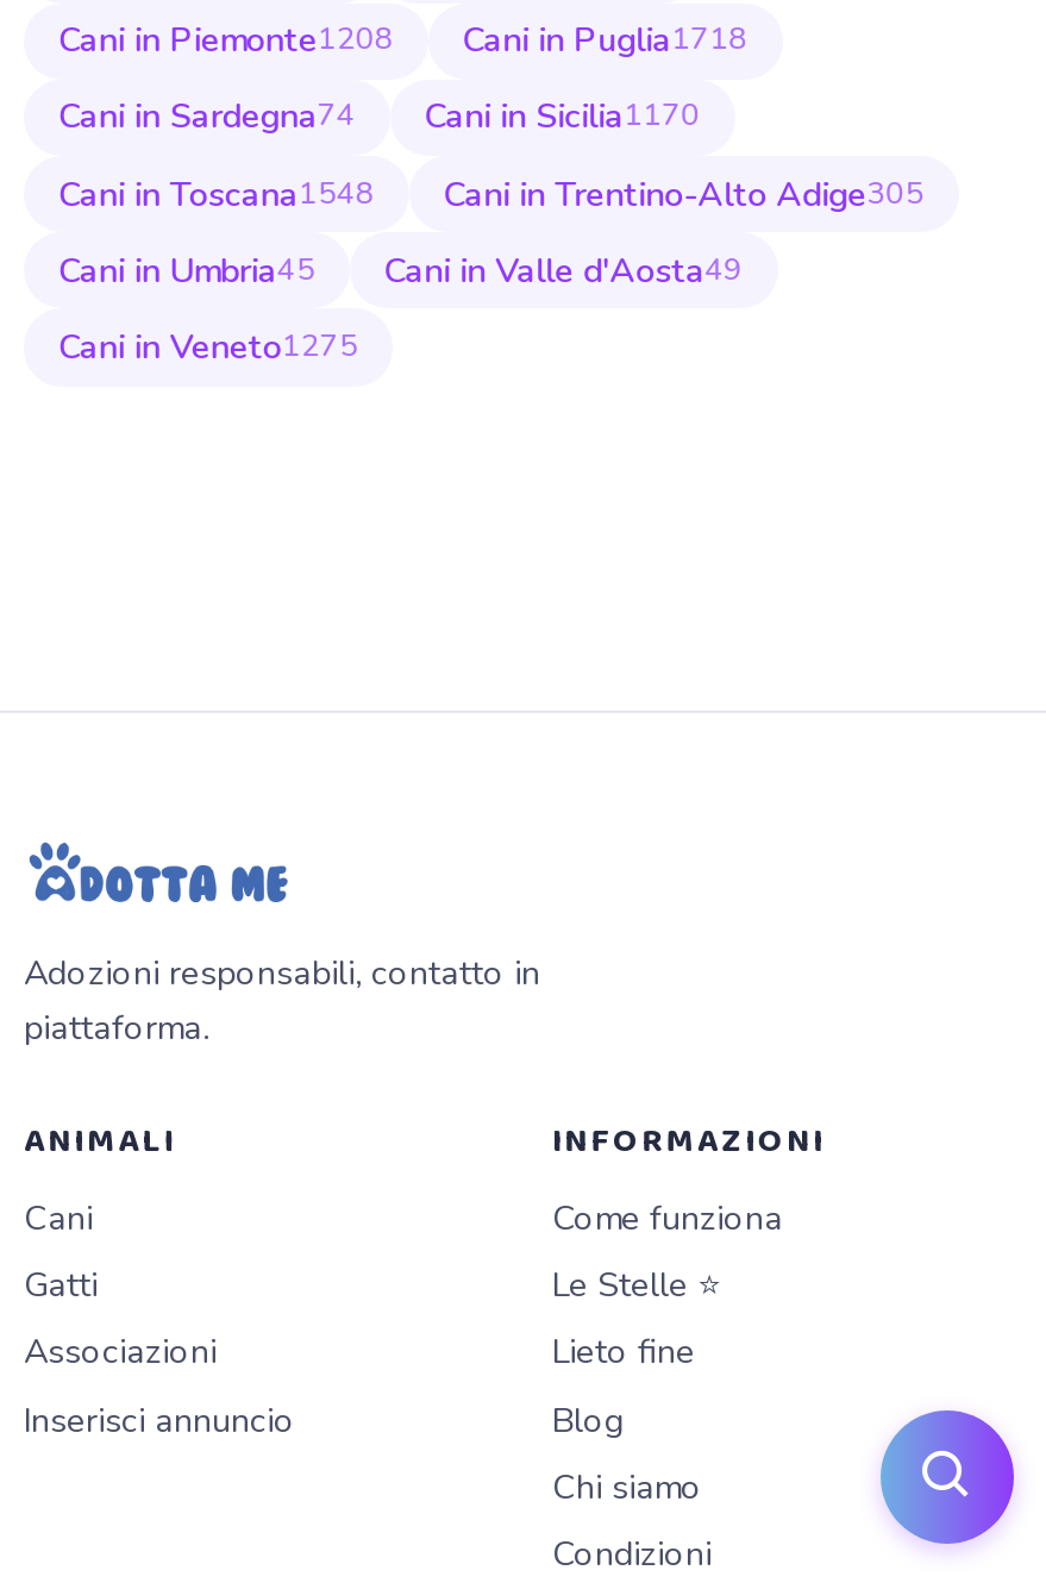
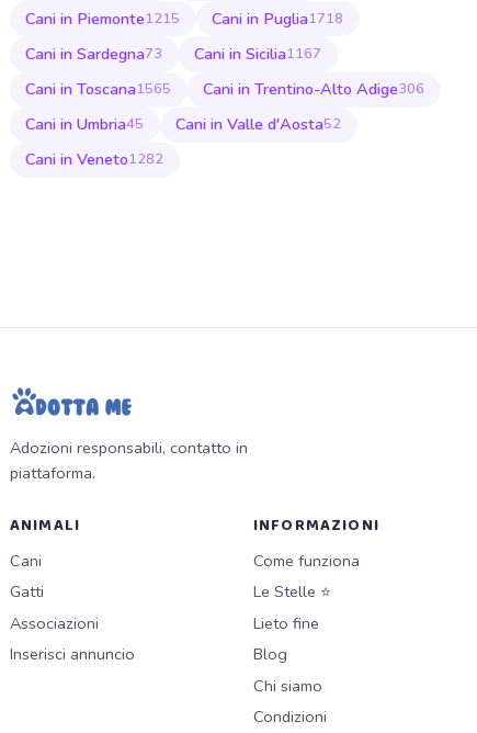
- Cani in Piemonte1208
+ Cani in Piemonte1215

- Cani in Sardegna74
+ Cani in Sardegna73

- Cani in Sicilia1170
+ Cani in Sicilia1167

- Cani in Toscana1548
+ Cani in Toscana1565

- Cani in Trentino-Alto Adige305
+ Cani in Trentino-Alto Adige306

- Cani in Valle d'Aosta49
+ Cani in Valle d'Aosta52

- Cani in Veneto1275
+ Cani in Veneto1282

- [image]
